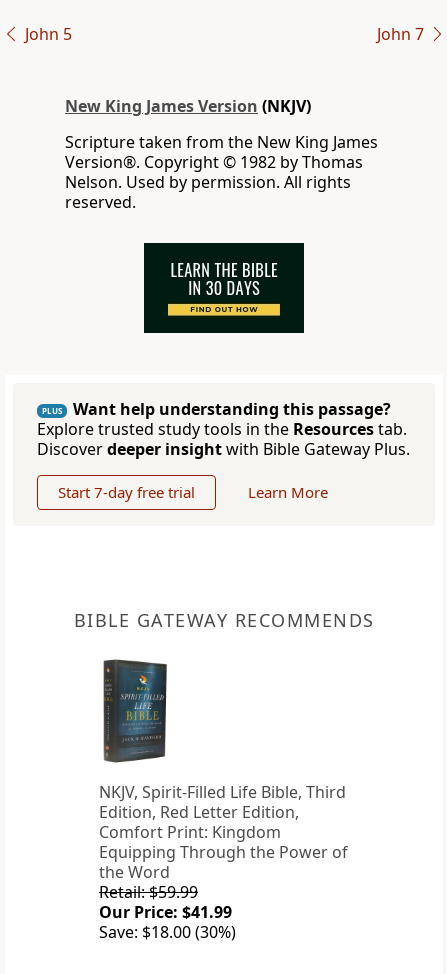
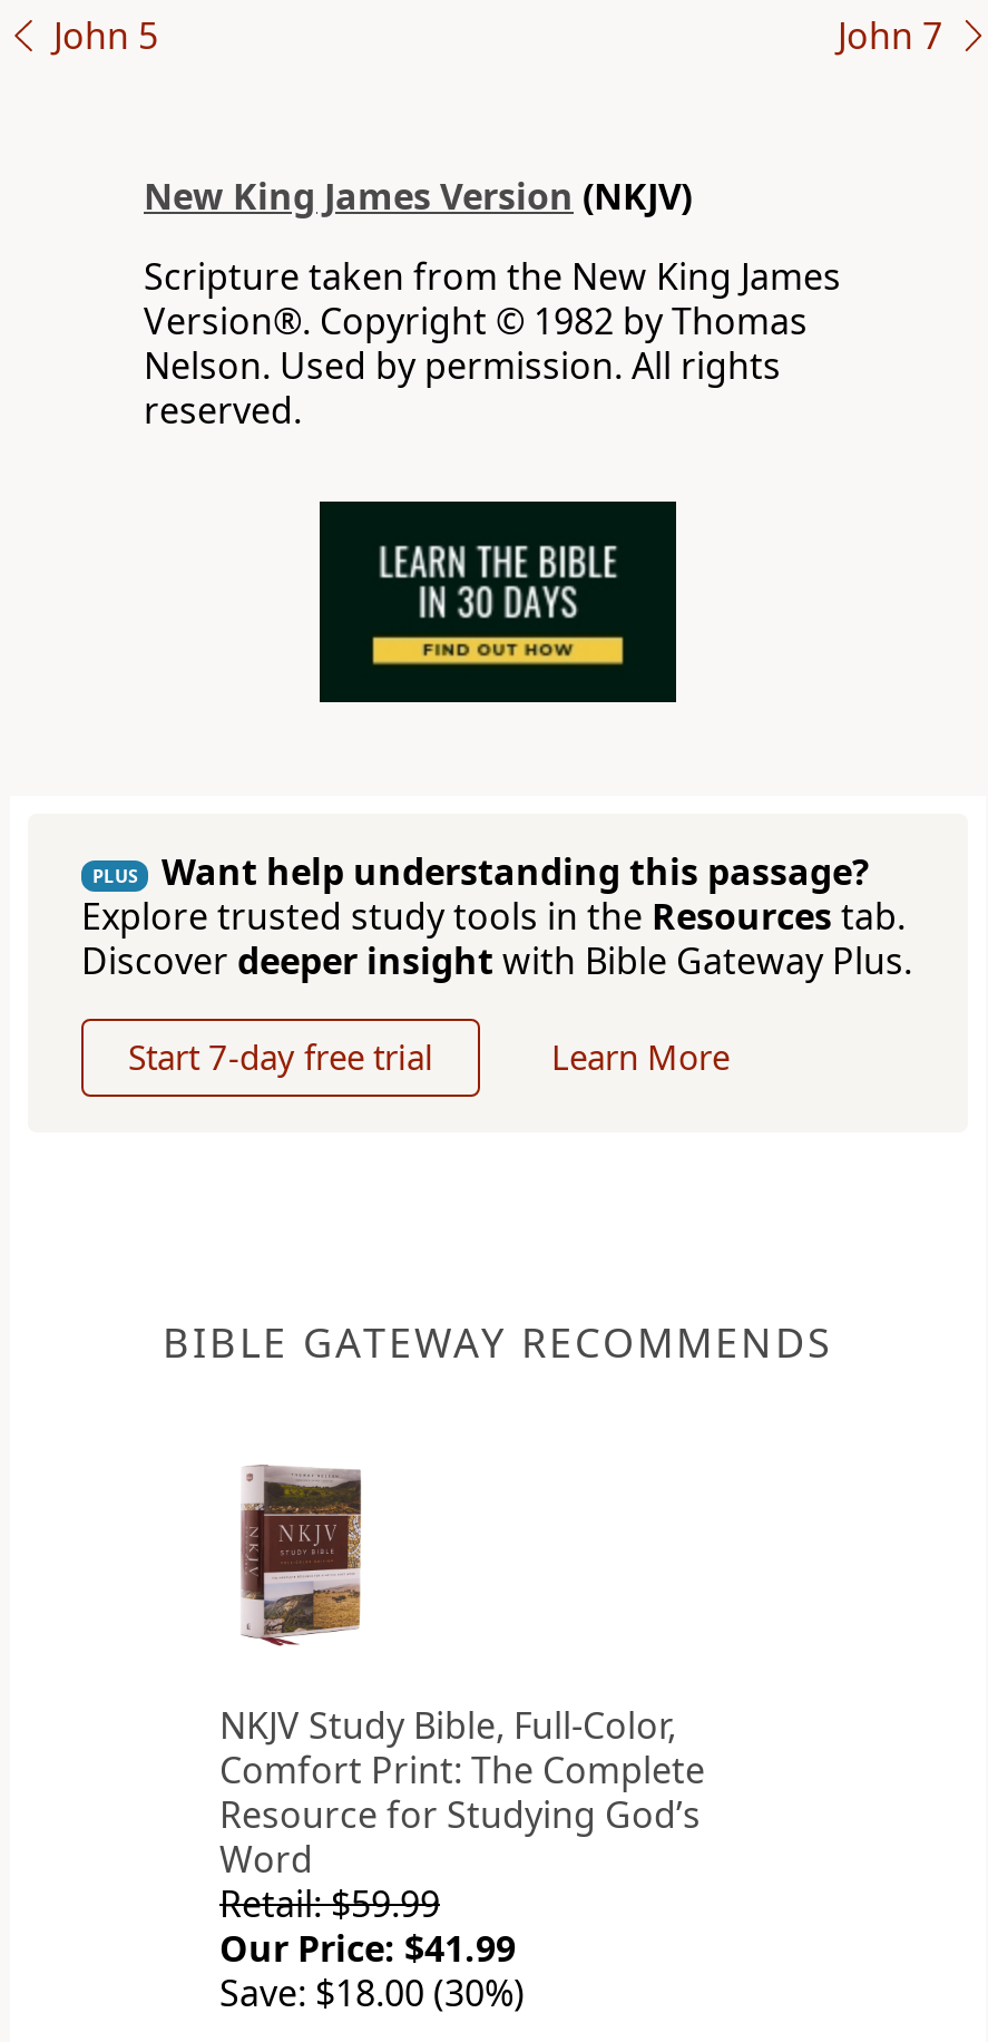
- [image]
- NKJV, Spirit-Filled Life Bible, Third
- Edition, Red Letter Edition,
- Comfort Print: Kingdom
- Equipping Through the Power of
- the Word
+ [image]
+ NKJV Study Bible, Full-Color,
+ Comfort Print: The Complete
+ Resource for Studying God’s
+ Word
